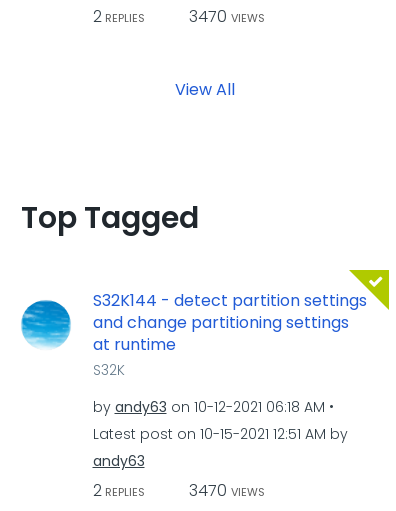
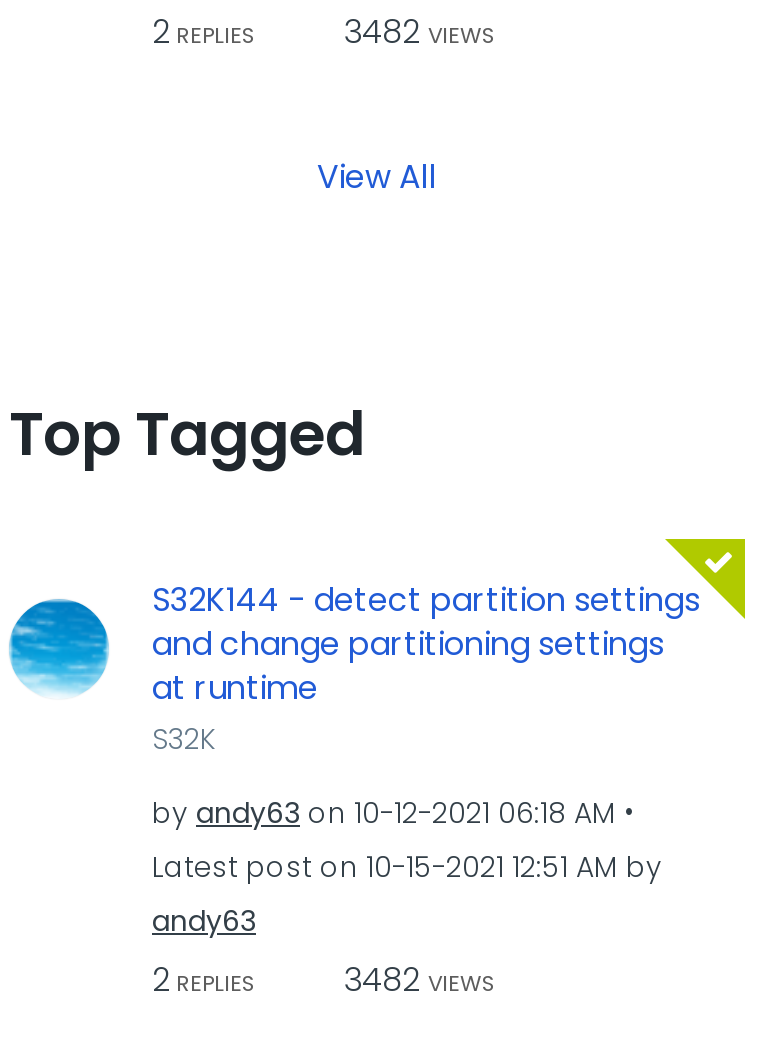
- 2 REPLIES 3470 VIEWS
+ 2 REPLIES 3482 VIEWS

- 2 REPLIES 3470 VIEWS
+ 2 REPLIES 3482 VIEWS
